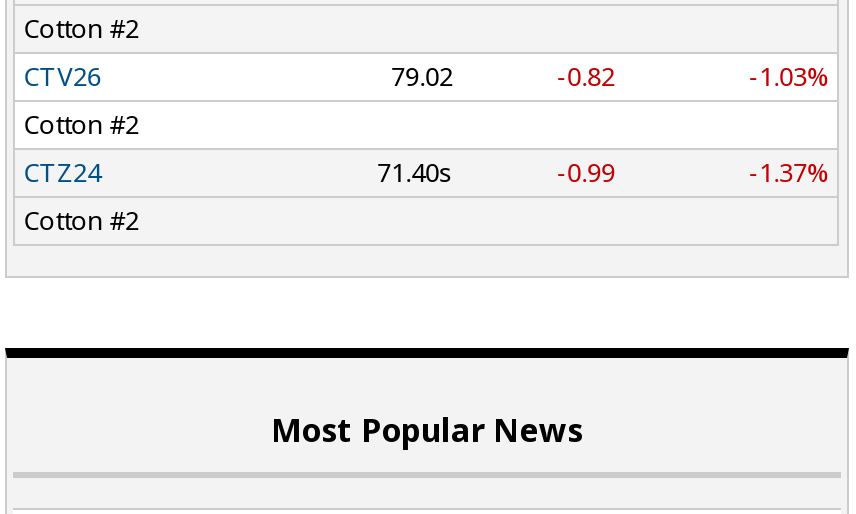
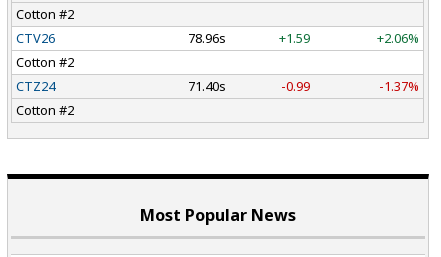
- 79.02
- -0.82
- -1.03%
+ 78.96s
+ +1.59
+ +2.06%
